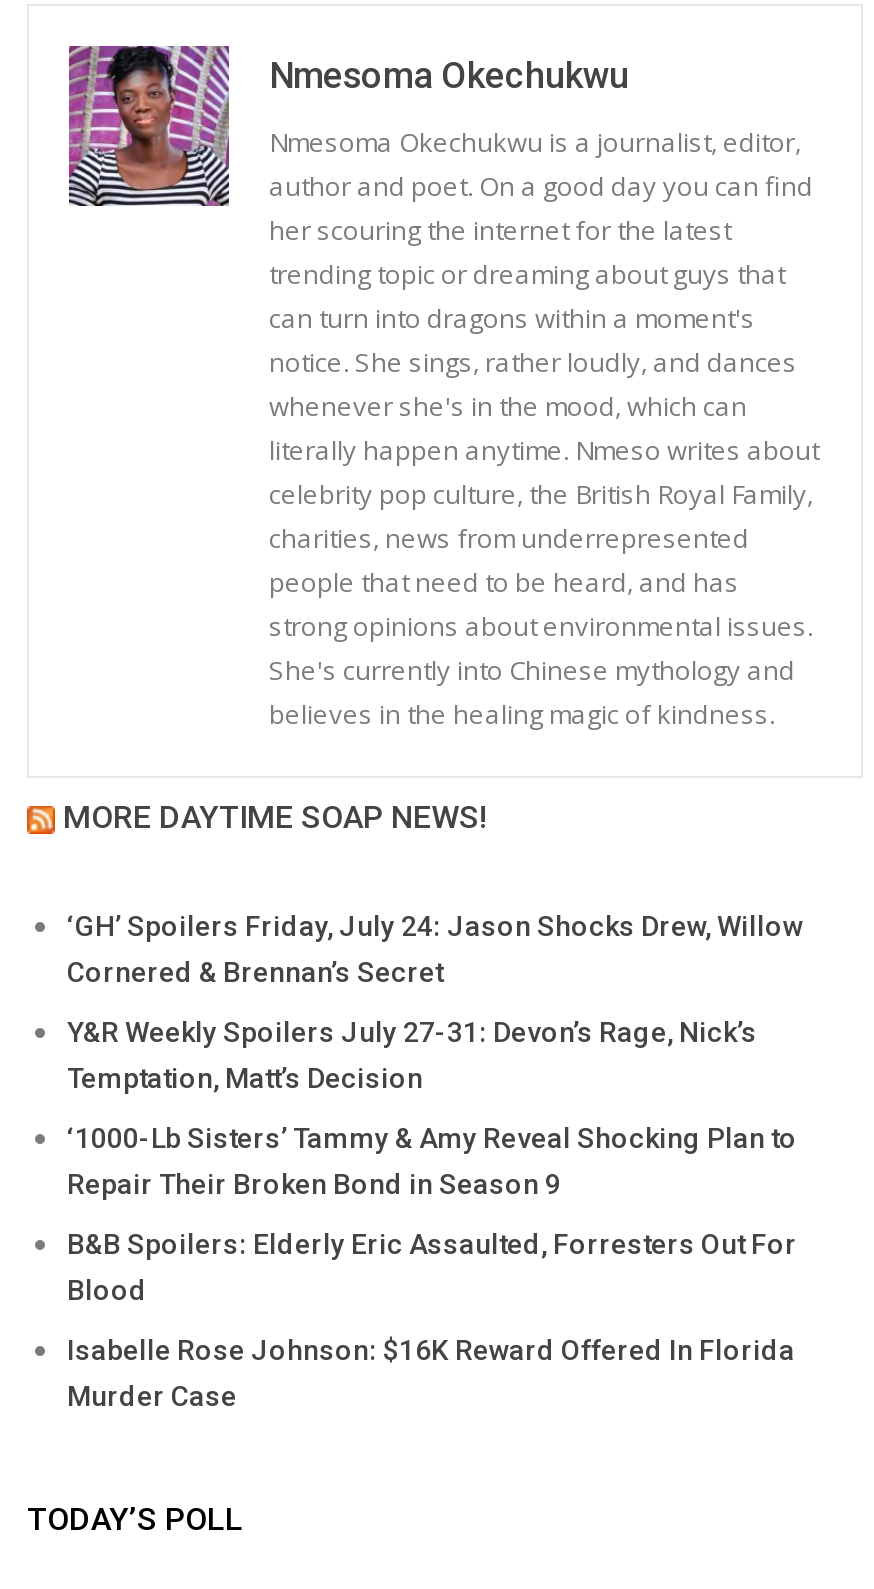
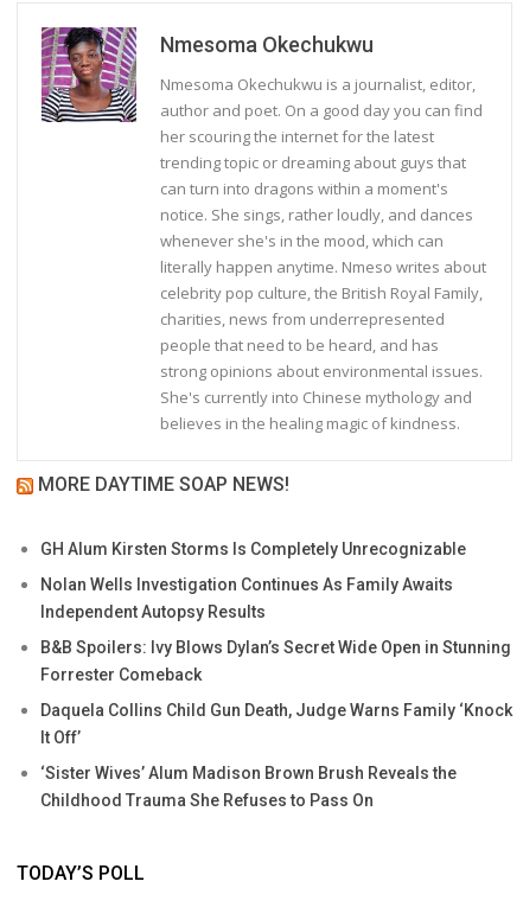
- ‘GH’ Spoilers Friday, July 24: Jason Shocks Drew, Willow
- Cornered & Brennan’s Secret
+ GH Alum Kirsten Storms Is Completely Unrecognizable

- Y&R Weekly Spoilers July 27-31: Devon’s Rage, Nick’s
- Temptation, Matt’s Decision
+ Nolan Wells Investigation Continues As Family Awaits
+ Independent Autopsy Results

- ‘1000-Lb Sisters’ Tammy & Amy Reveal Shocking Plan to
- Repair Their Broken Bond in Season 9
+ B&B Spoilers: Ivy Blows Dylan’s Secret Wide Open in Stunning
+ Forrester Comeback

- B&B Spoilers: Elderly Eric Assaulted, Forresters Out For
- Blood
+ Daquela Collins Child Gun Death, Judge Warns Family ‘Knock
+ It Off’

- Isabelle Rose Johnson: $16K Reward Offered In Florida
- Murder Case
+ ‘Sister Wives’ Alum Madison Brown Brush Reveals the
+ Childhood Trauma She Refuses to Pass On
